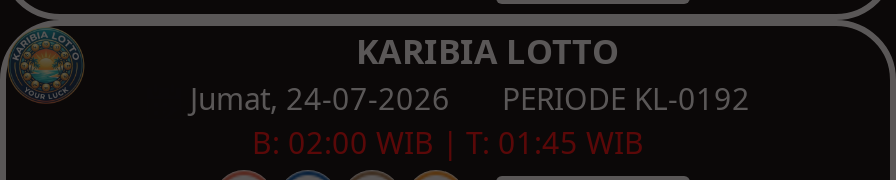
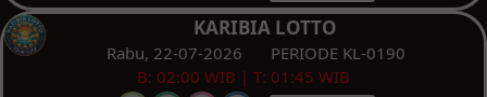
- Jumat, 24-07-2026
- PERIODE KL-0192
+ Rabu, 22-07-2026
+ PERIODE KL-0190
